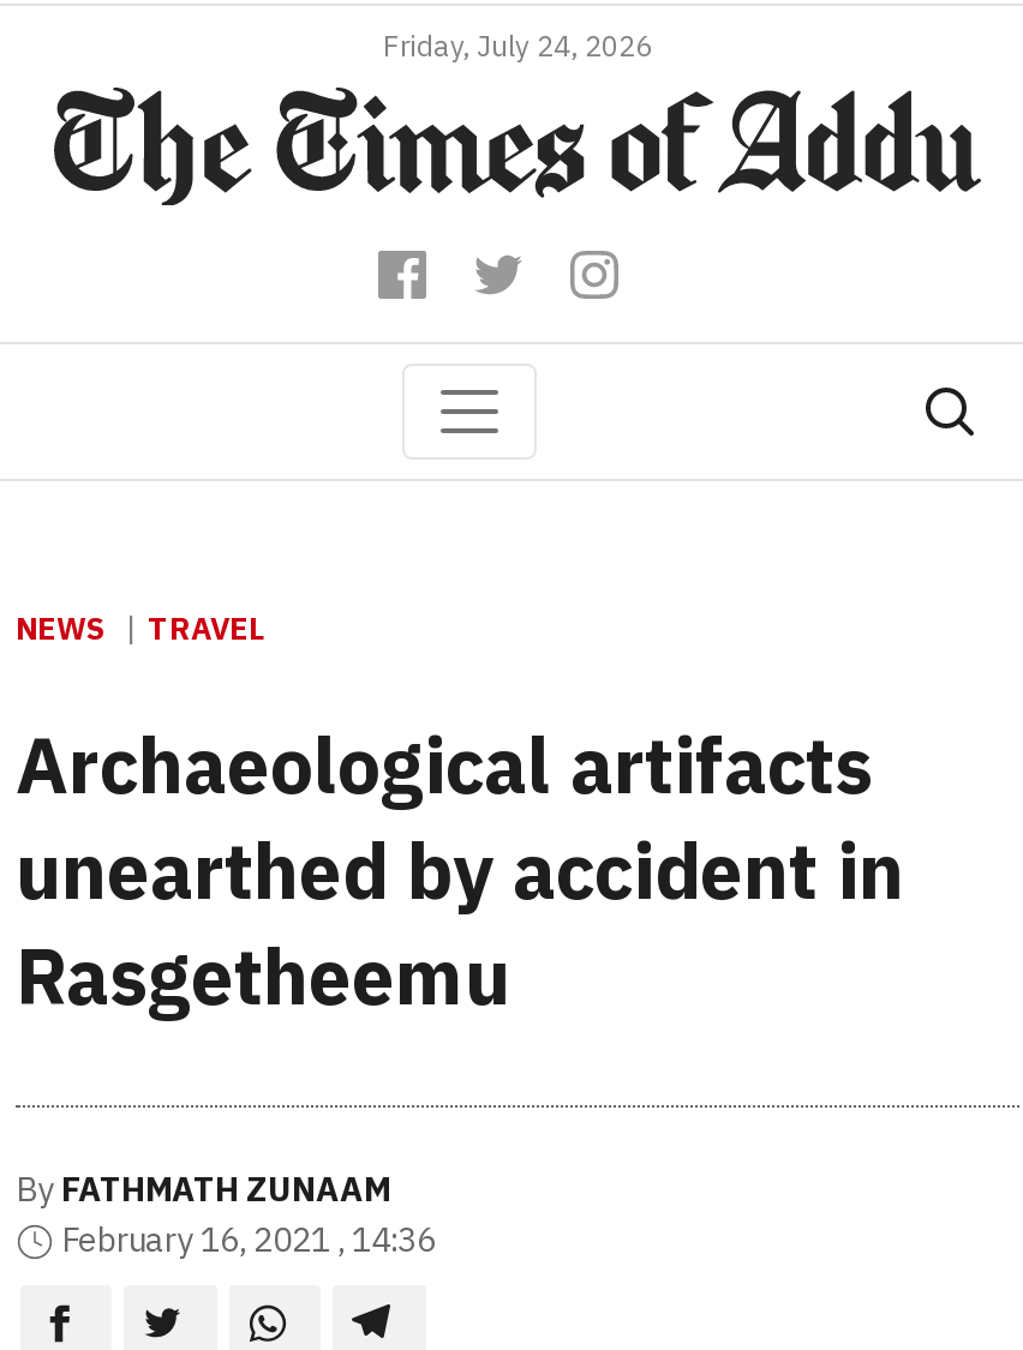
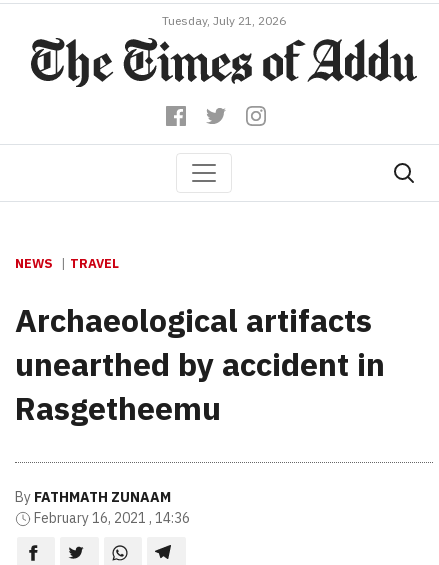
- Friday, July 24, 2026
+ Tuesday, July 21, 2026
